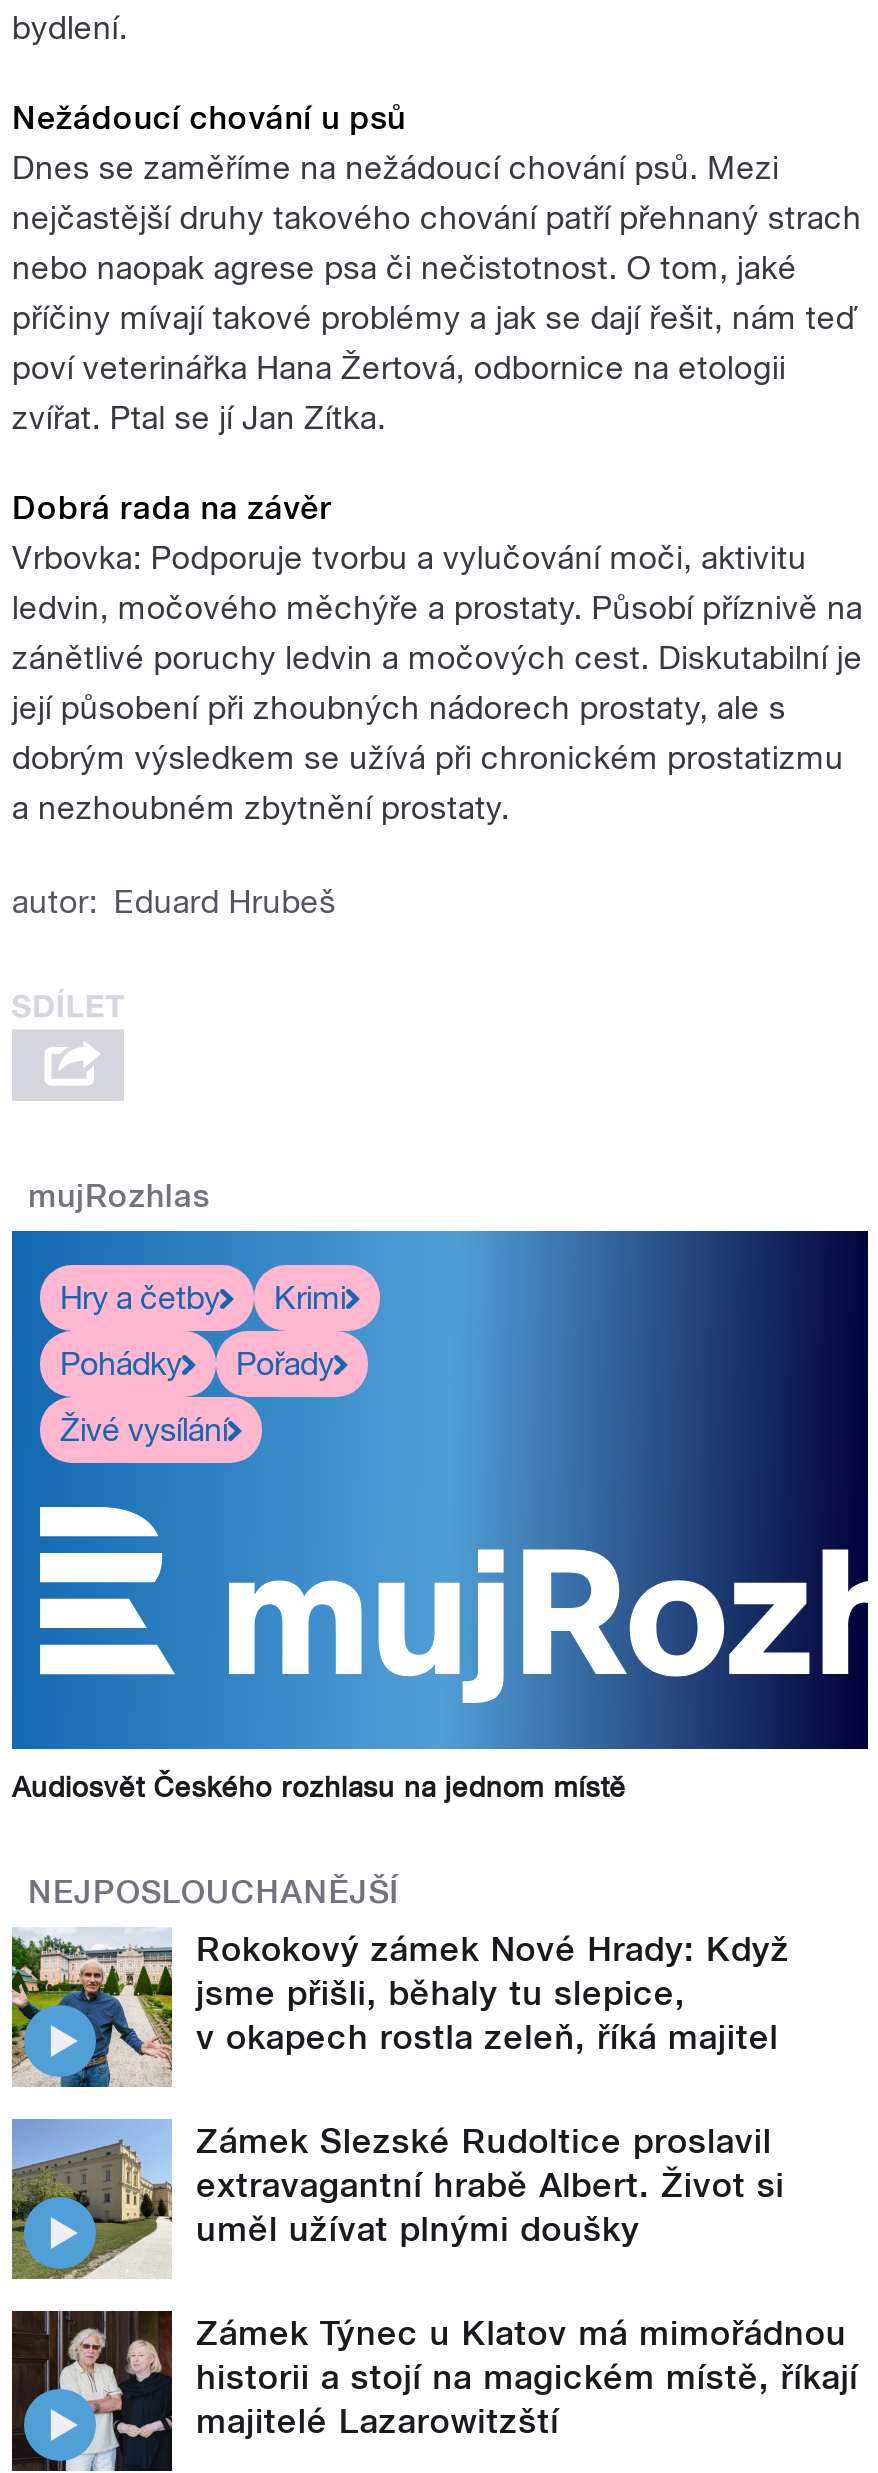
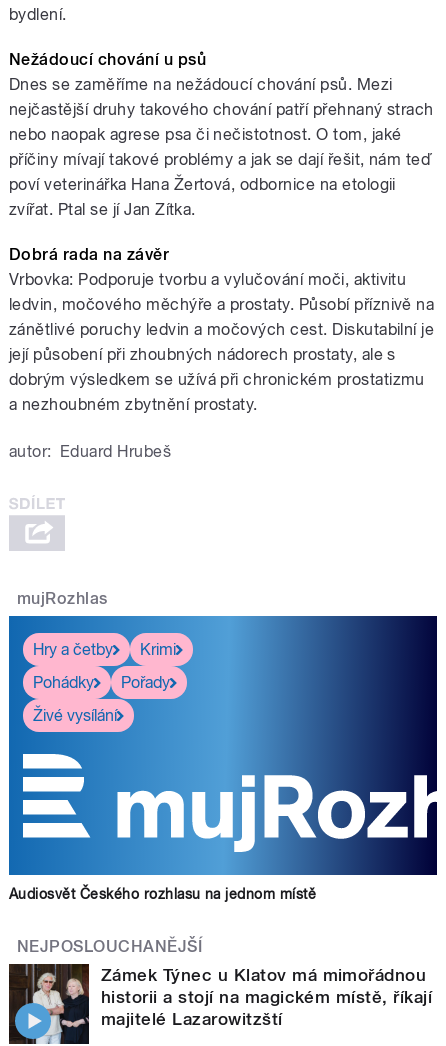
- [image]
- Rokokový zámek Nové Hrady: Když
- jsme přišli, běhaly tu slepice,
- v okapech rostla zeleň, říká majitel
- Zámek Slezské Rudoltice proslavil
- extravagantní hrabě Albert. Život si
- uměl užívat plnými doušky

- [image]
